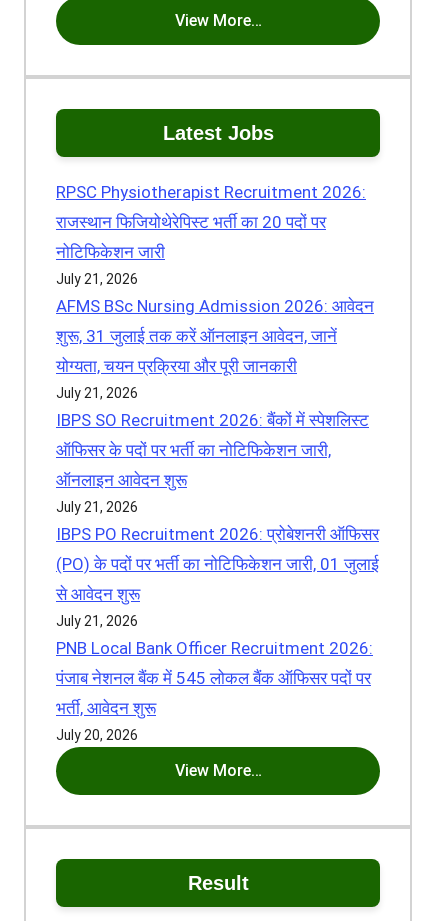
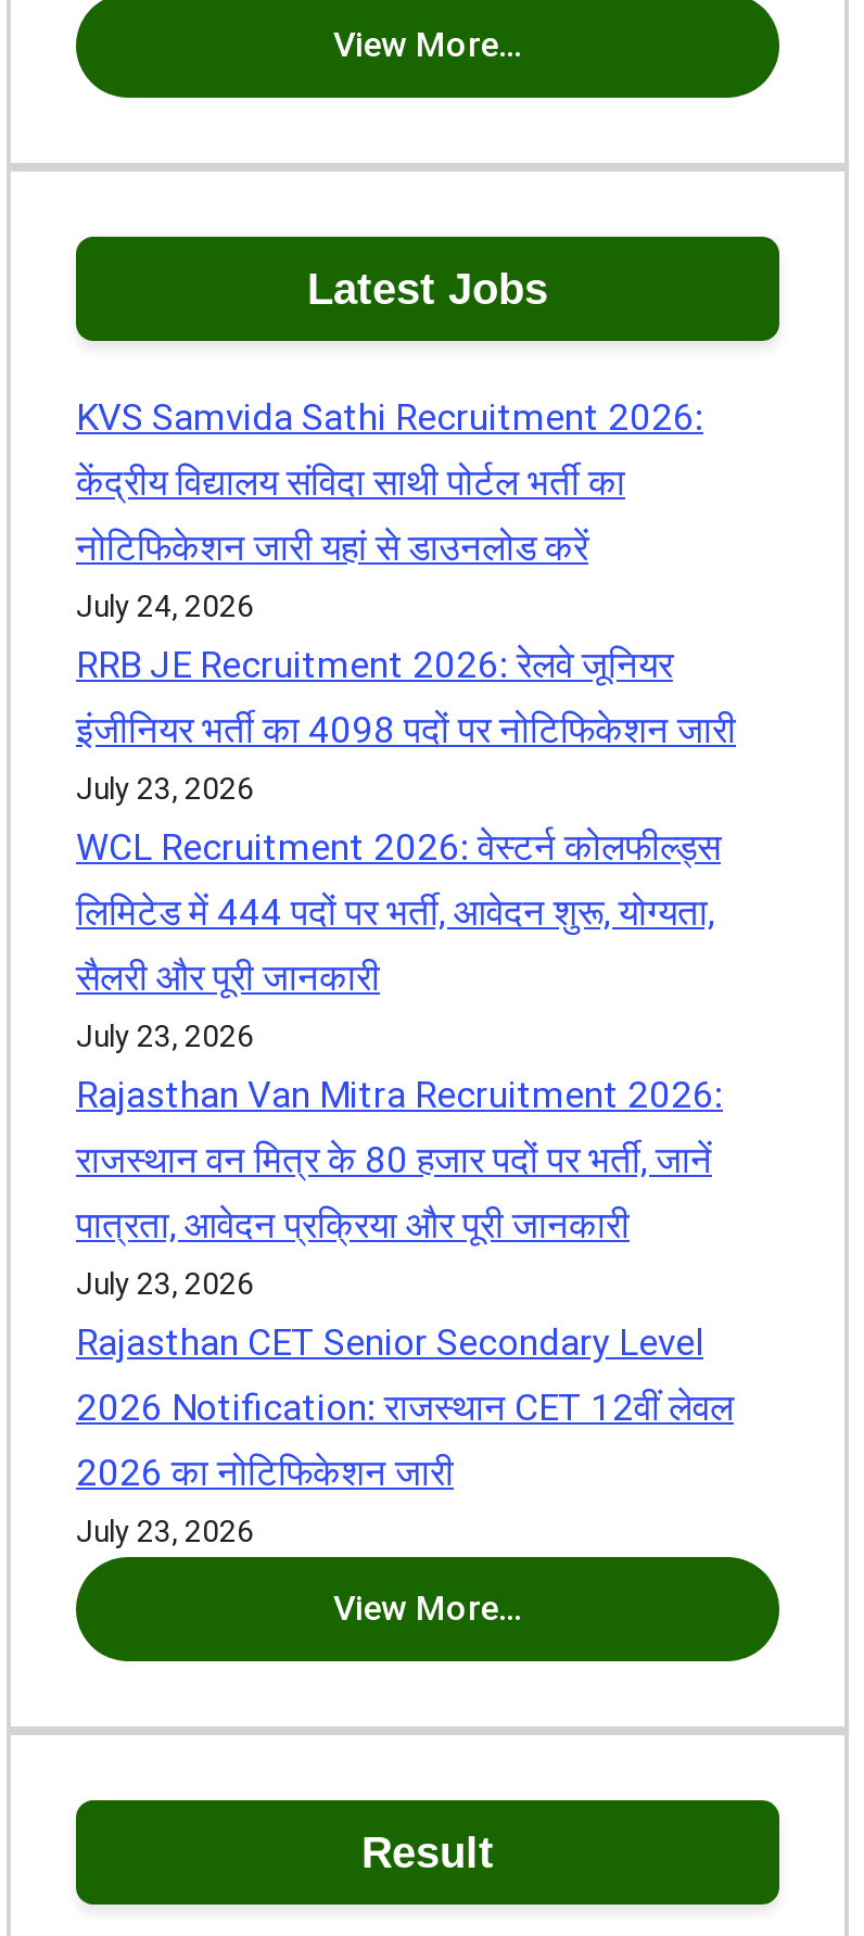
- RPSC Physiotherapist Recruitment 2026:
- राजस्थान फिजियोथेरेपिस्ट भर्ती का 20 पदों पर
- नोटिफिकेशन जारी
- July 21, 2026
- AFMS BSc Nursing Admission 2026: आवेदन
- शुरू, 31 जुलाई तक करें ऑनलाइन आवेदन, जानें
- योग्यता, चयन प्रक्रिया और पूरी जानकारी
- July 21, 2026
- IBPS SO Recruitment 2026: बैंकों में स्पेशलिस्ट
- ऑफिसर के पदों पर भर्ती का नोटिफिकेशन जारी,
- ऑनलाइन आवेदन शुरू
- July 21, 2026
- IBPS PO Recruitment 2026: प्रोबेशनरी ऑफिसर
- (PO) के पदों पर भर्ती का नोटिफिकेशन जारी, 01 जुलाई
- से आवेदन शुरू
- July 21, 2026
- PNB Local Bank Officer Recruitment 2026:
- पंजाब नेशनल बैंक में 545 लोकल बैंक ऑफिसर पदों पर
- भर्ती, आवेदन शुरू
- July 20, 2026
+ KVS Samvida Sathi Recruitment 2026:
+ केंद्रीय विद्यालय संविदा साथी पोर्टल भर्ती का
+ नोटिफिकेशन जारी यहां से डाउनलोड करें
+ July 24, 2026
+ RRB JE Recruitment 2026: रेलवे जूनियर
+ इंजीनियर भर्ती का 4098 पदों पर नोटिफिकेशन जारी
+ July 23, 2026
+ WCL Recruitment 2026: वेस्टर्न कोलफील्ड्स
+ लिमिटेड में 444 पदों पर भर्ती, आवेदन शुरू, योग्यता,
+ सैलरी और पूरी जानकारी
+ July 23, 2026
+ Rajasthan Van Mitra Recruitment 2026:
+ राजस्थान वन मित्र के 80 हजार पदों पर भर्ती, जानें
+ पात्रता, आवेदन प्रक्रिया और पूरी जानकारी
+ July 23, 2026
+ Rajasthan CET Senior Secondary Level
+ 2026 Notification: राजस्थान CET 12वीं लेवल
+ 2026 का नोटिफिकेशन जारी
+ July 23, 2026
